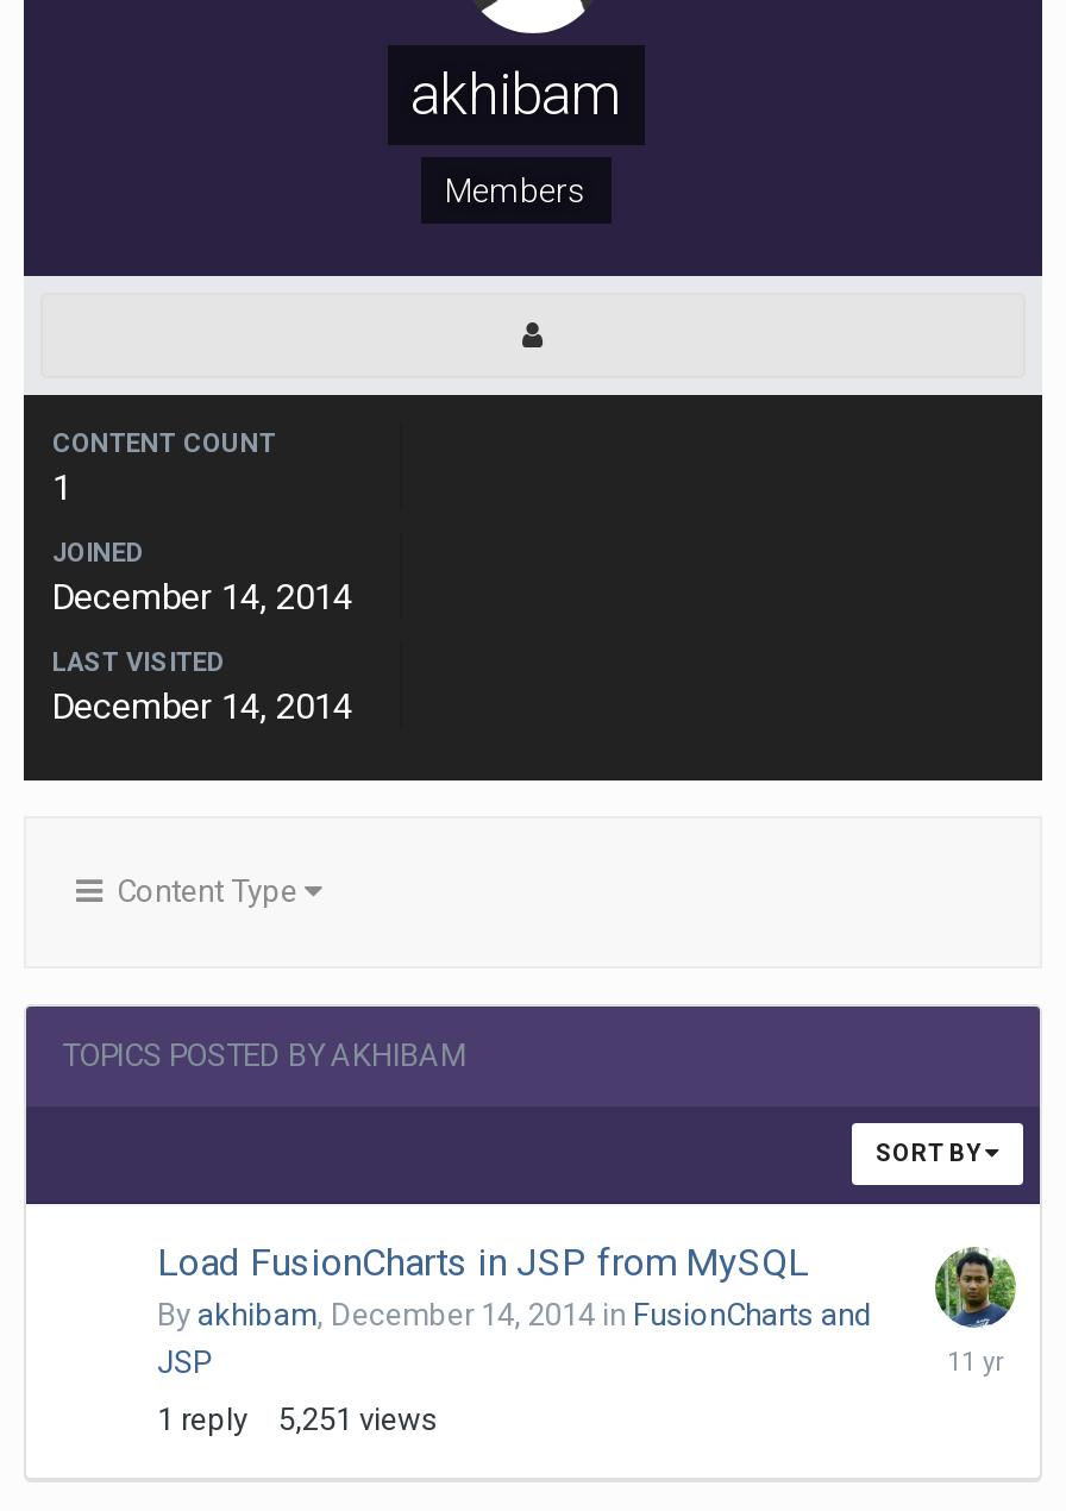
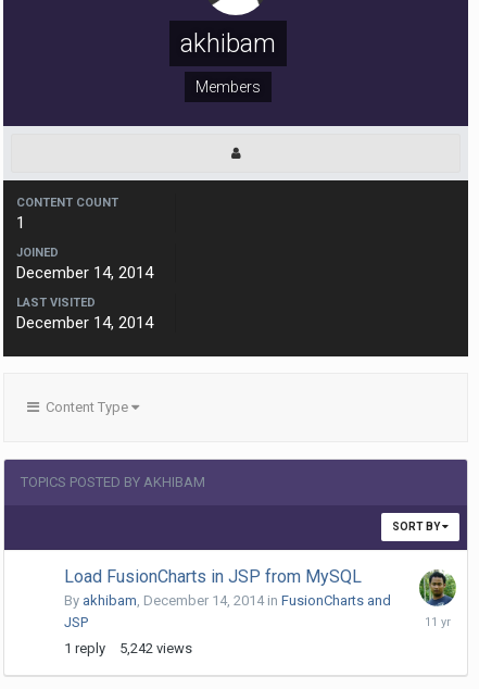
- 1 reply 5,251 views
+ 1 reply 5,242 views
